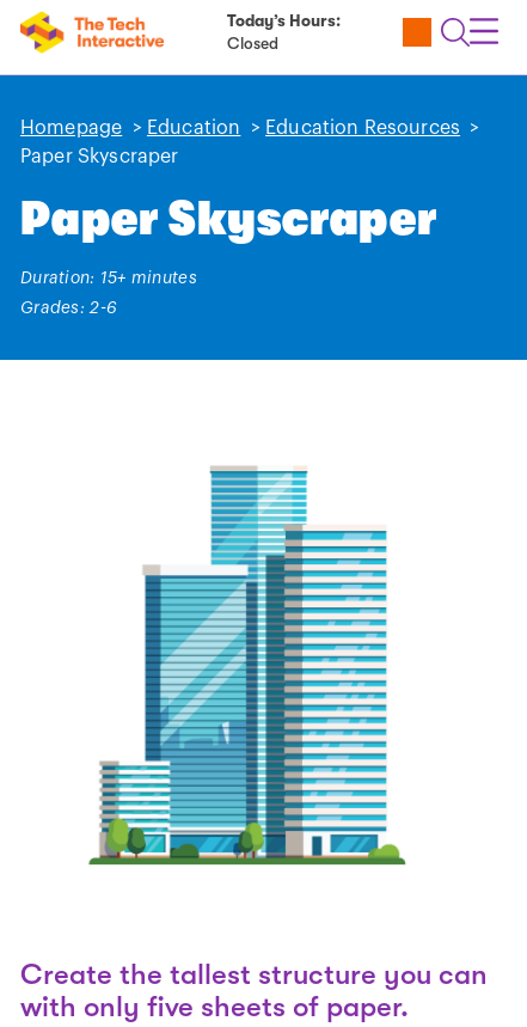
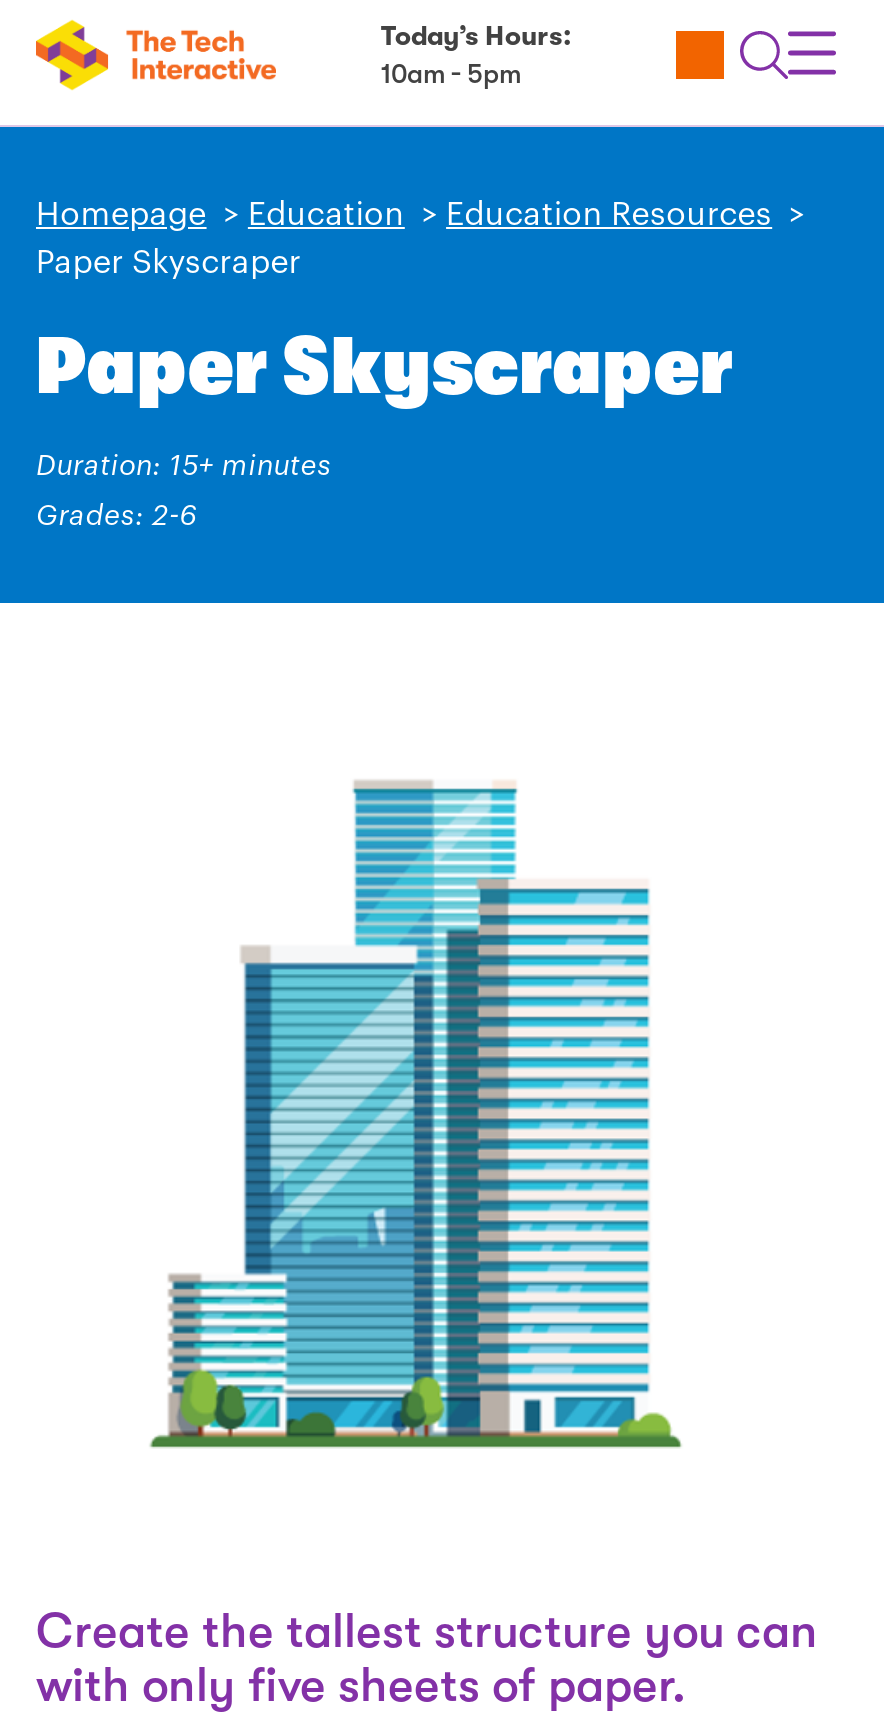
- Closed
+ 10am - 5pm
